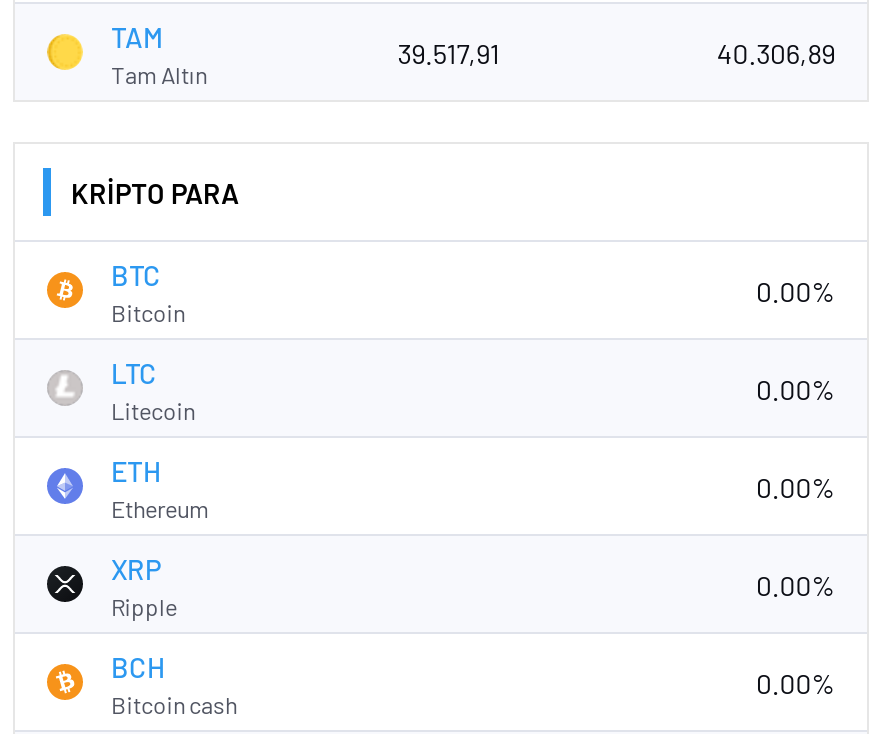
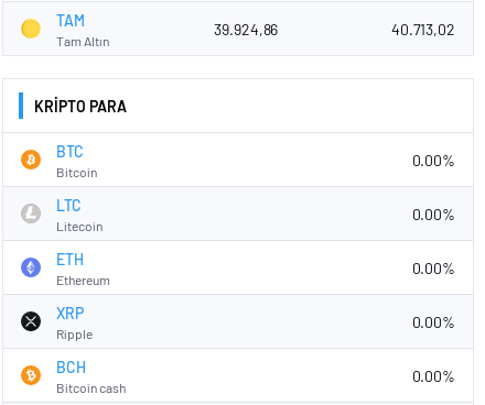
- 39.517,91
+ 39.924,86

- 40.306,89
+ 40.713,02
